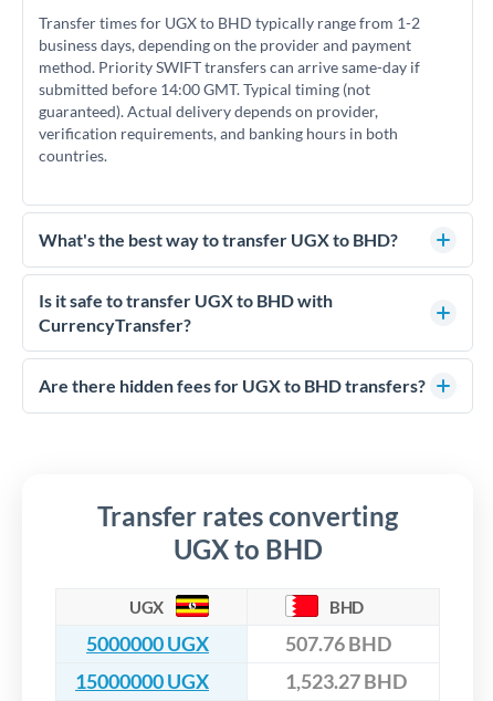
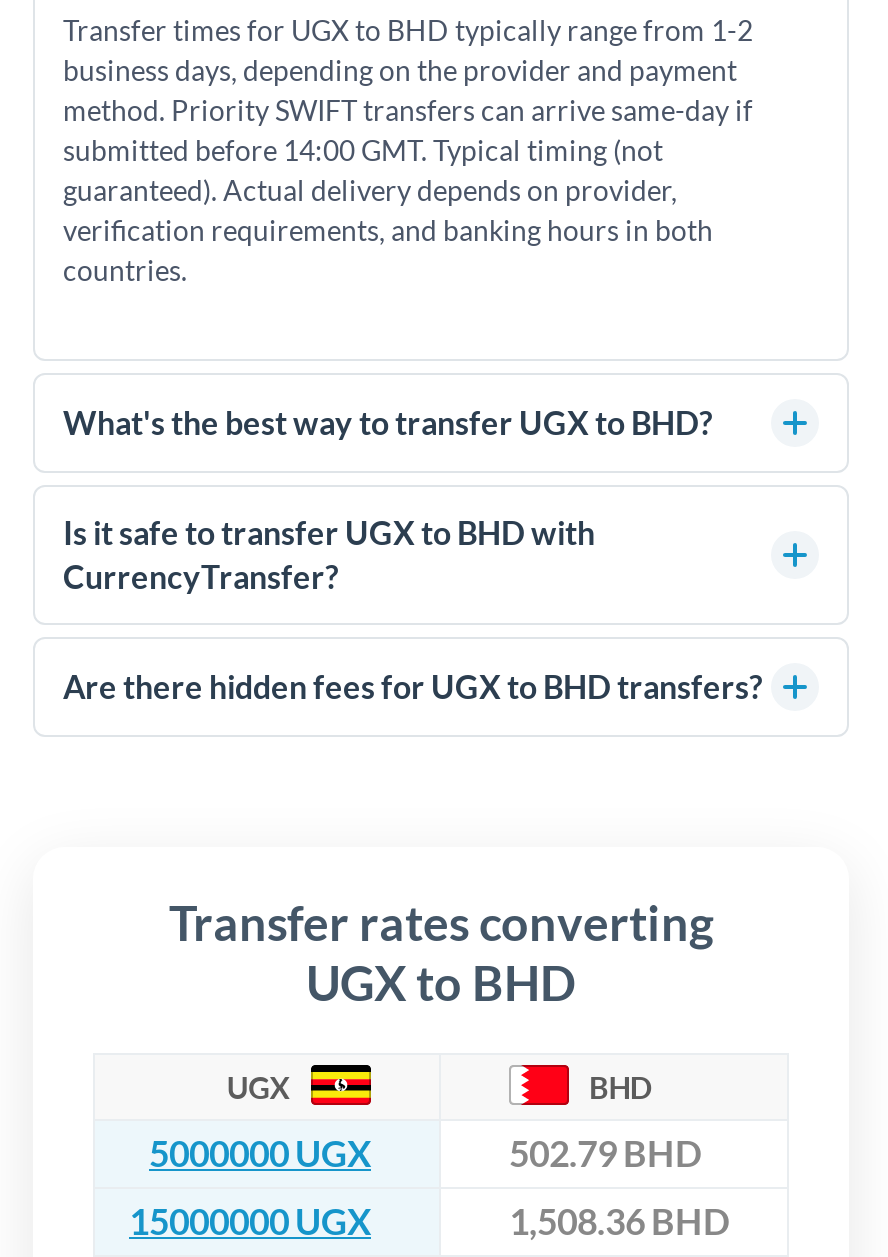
- 507.76 BHD
+ 502.79 BHD

- 1,523.27 BHD
+ 1,508.36 BHD
